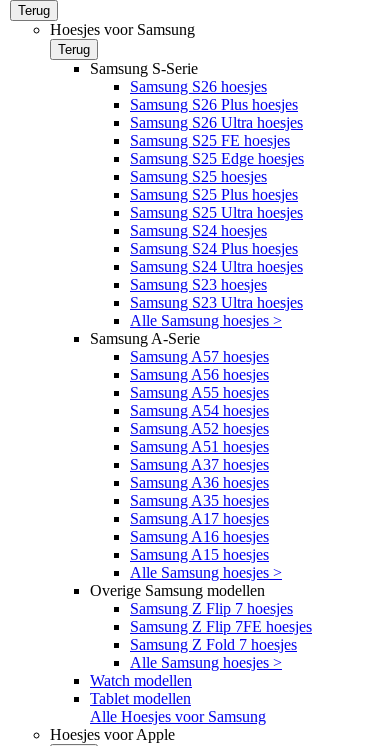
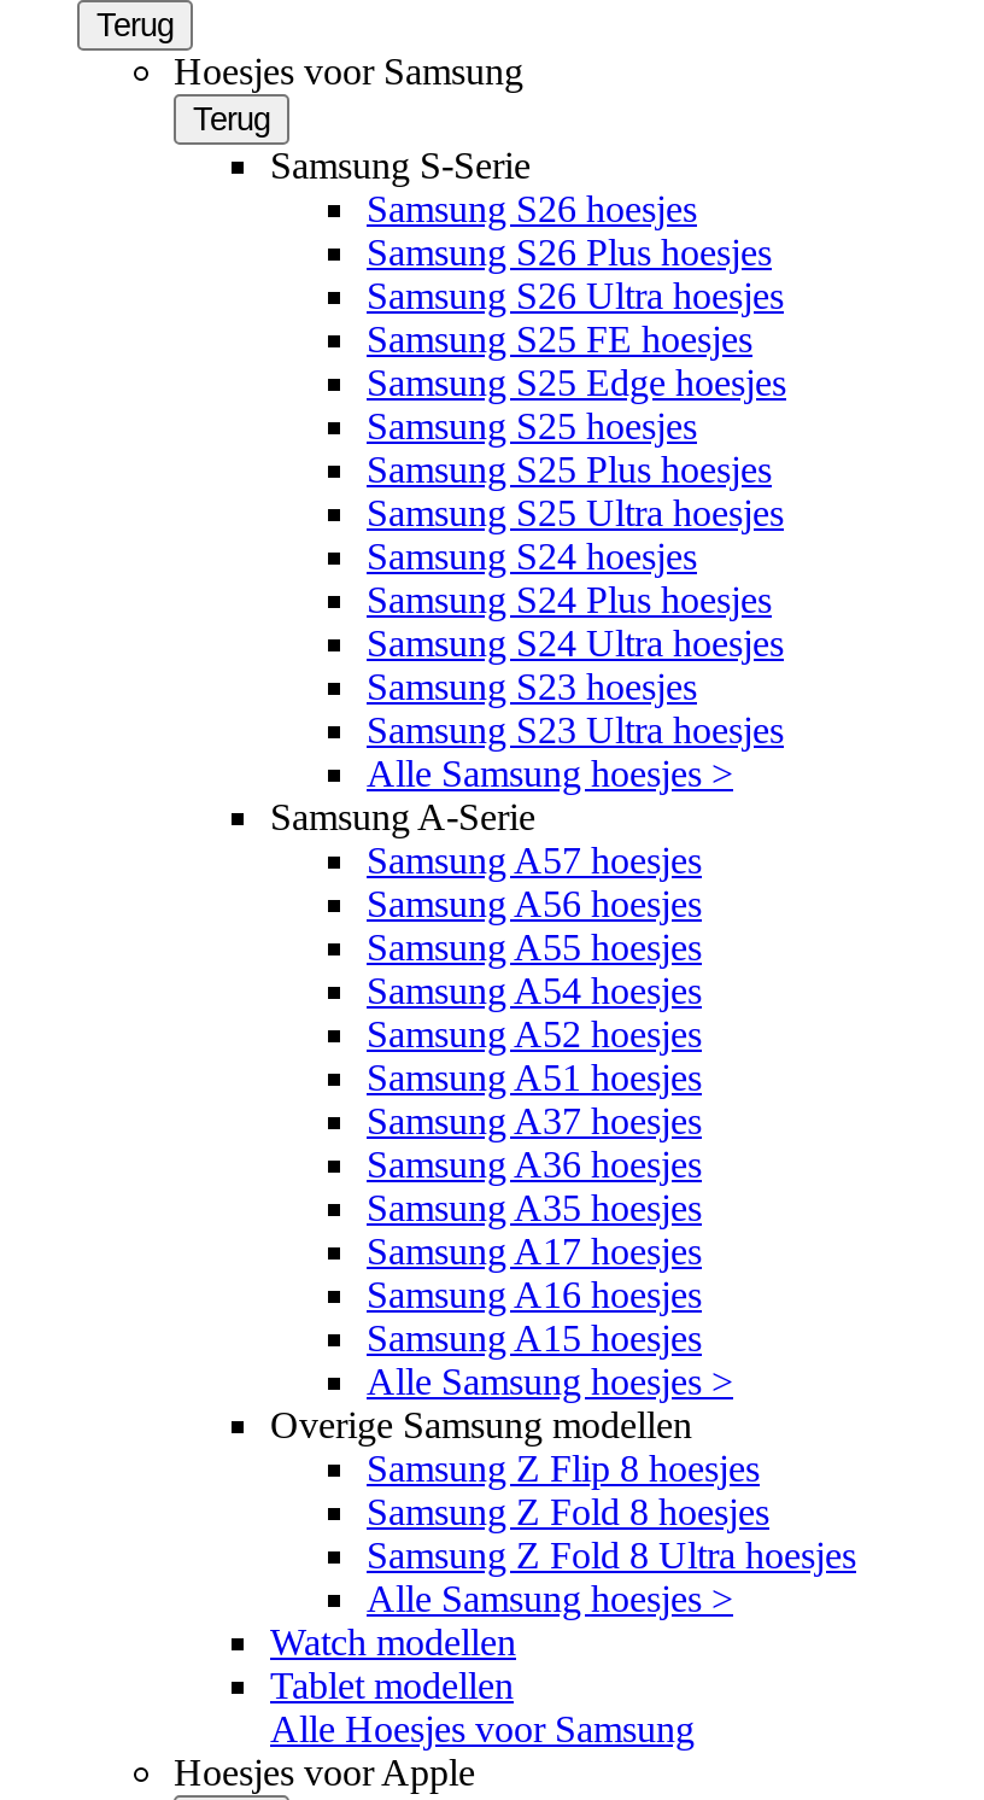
- Samsung Z Flip 7 hoesjes
- Samsung Z Flip 7FE hoesjes
- Samsung Z Fold 7 hoesjes
+ Samsung Z Flip 8 hoesjes
+ Samsung Z Fold 8 hoesjes
+ Samsung Z Fold 8 Ultra hoesjes
